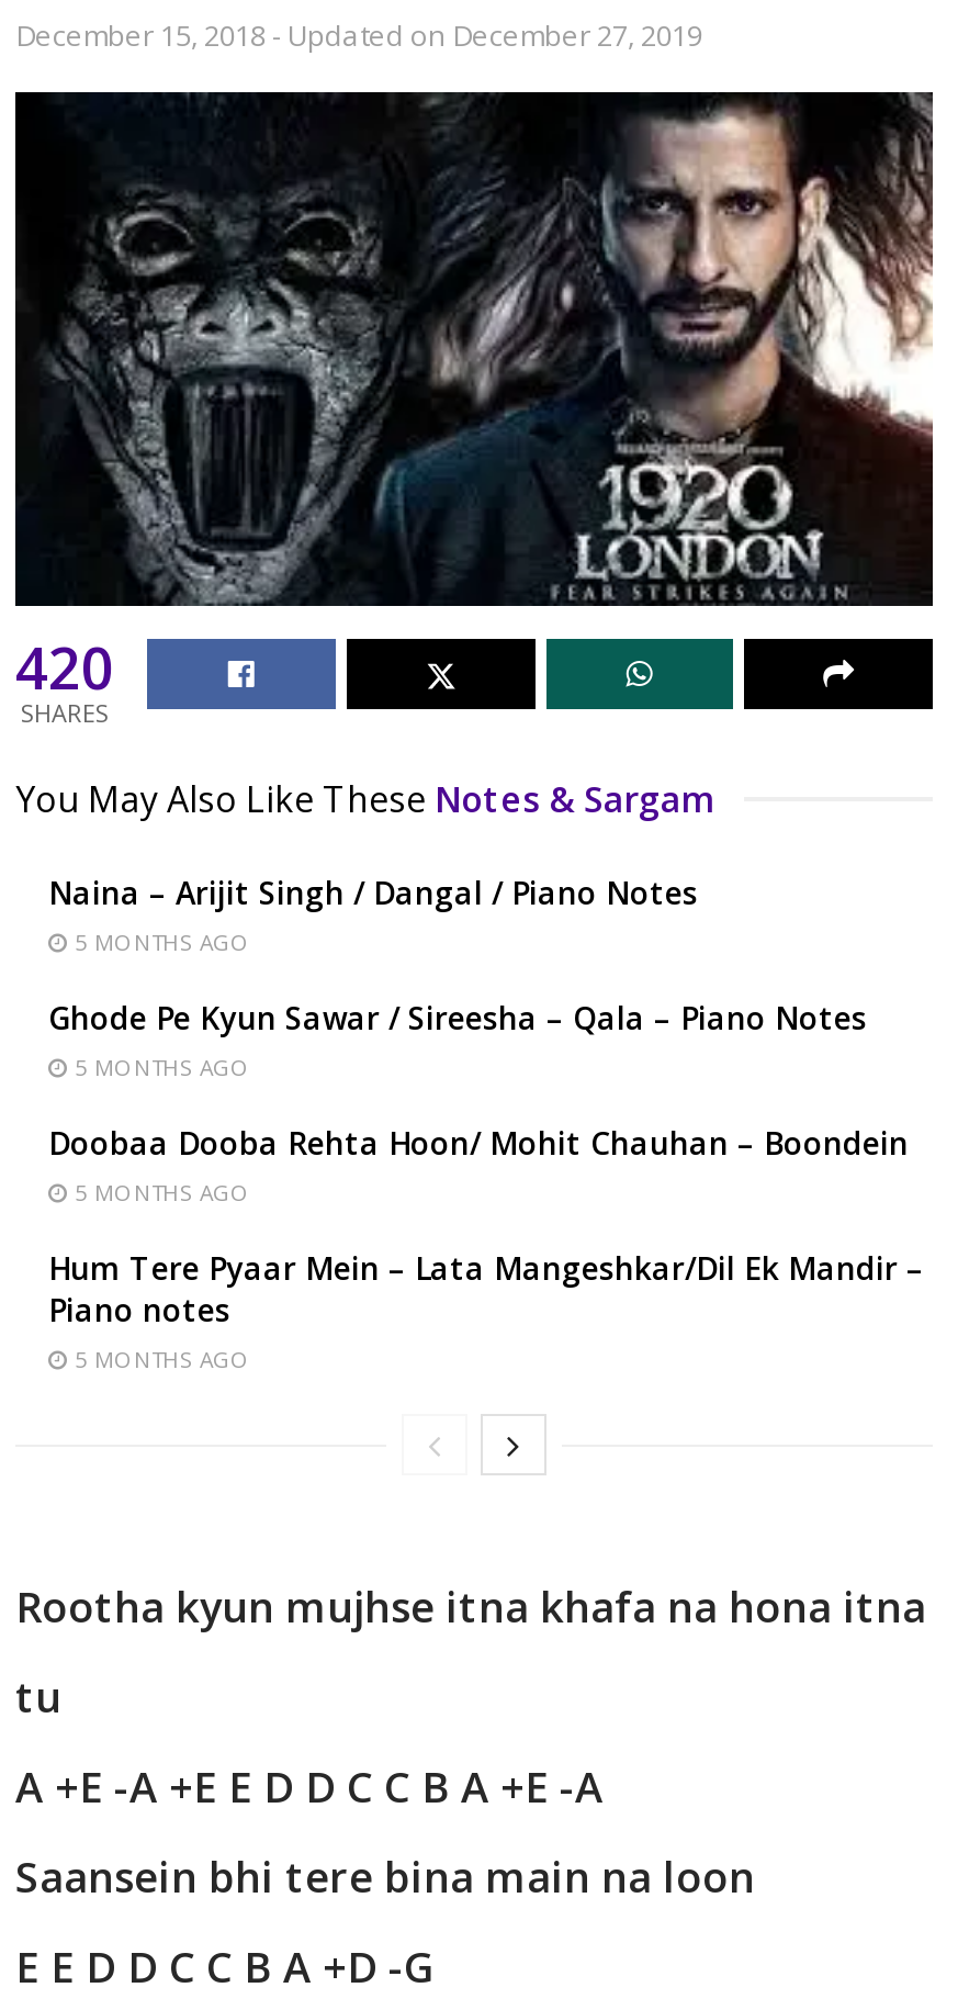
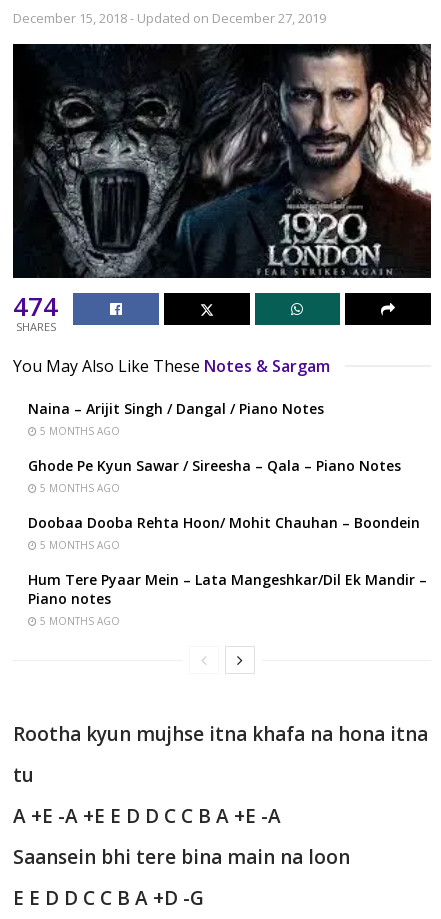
- 420
+ 474
